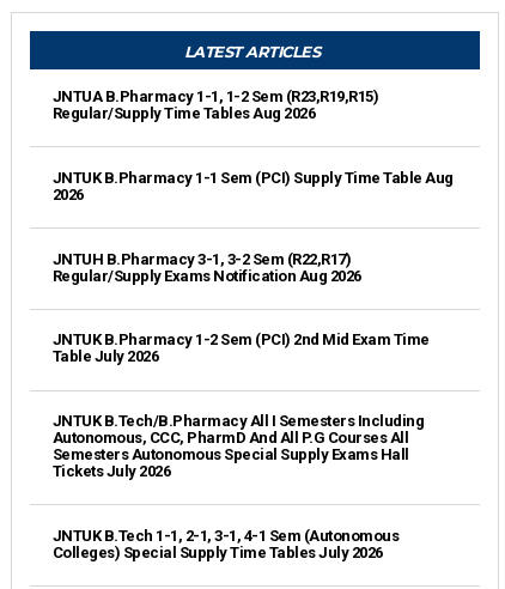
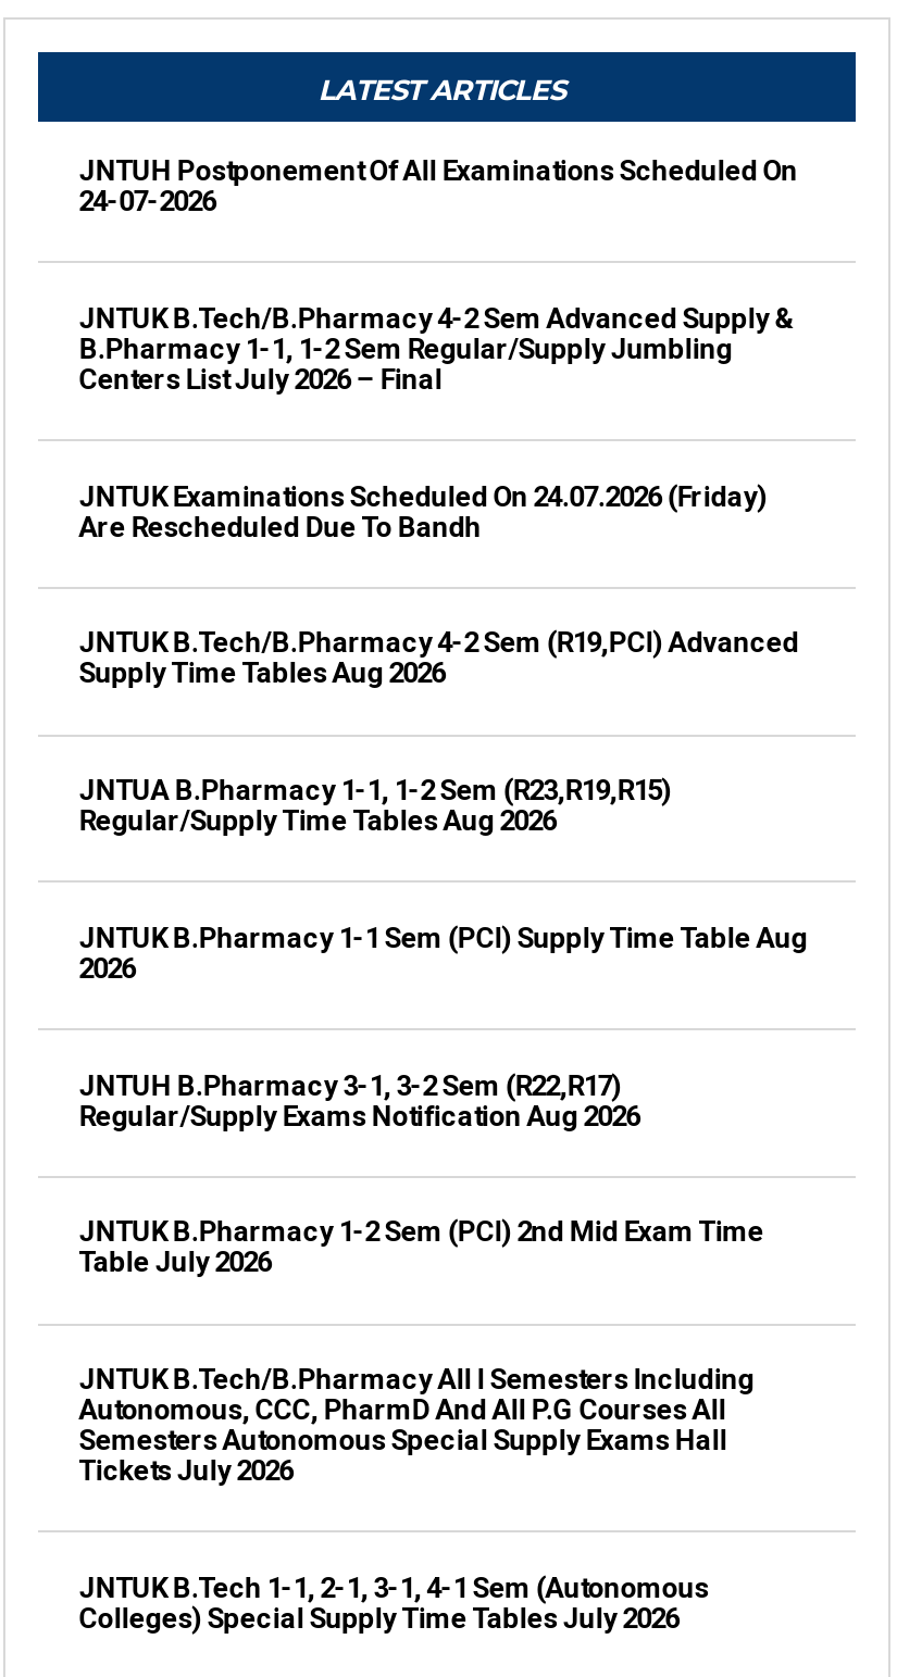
+ JNTUH Postponement Of All Examinations Scheduled On
+ 24-07-2026

+ JNTUK B.Tech/B.Pharmacy 4-2 Sem Advanced Supply &
+ B.Pharmacy 1-1, 1-2 Sem Regular/Supply Jumbling
+ Centers List July 2026 – Final

+ JNTUK Examinations Scheduled On 24.07.2026 (Friday)
+ Are Rescheduled Due To Bandh

+ JNTUK B.Tech/B.Pharmacy 4-2 Sem (R19,PCI) Advanced
+ Supply Time Tables Aug 2026
